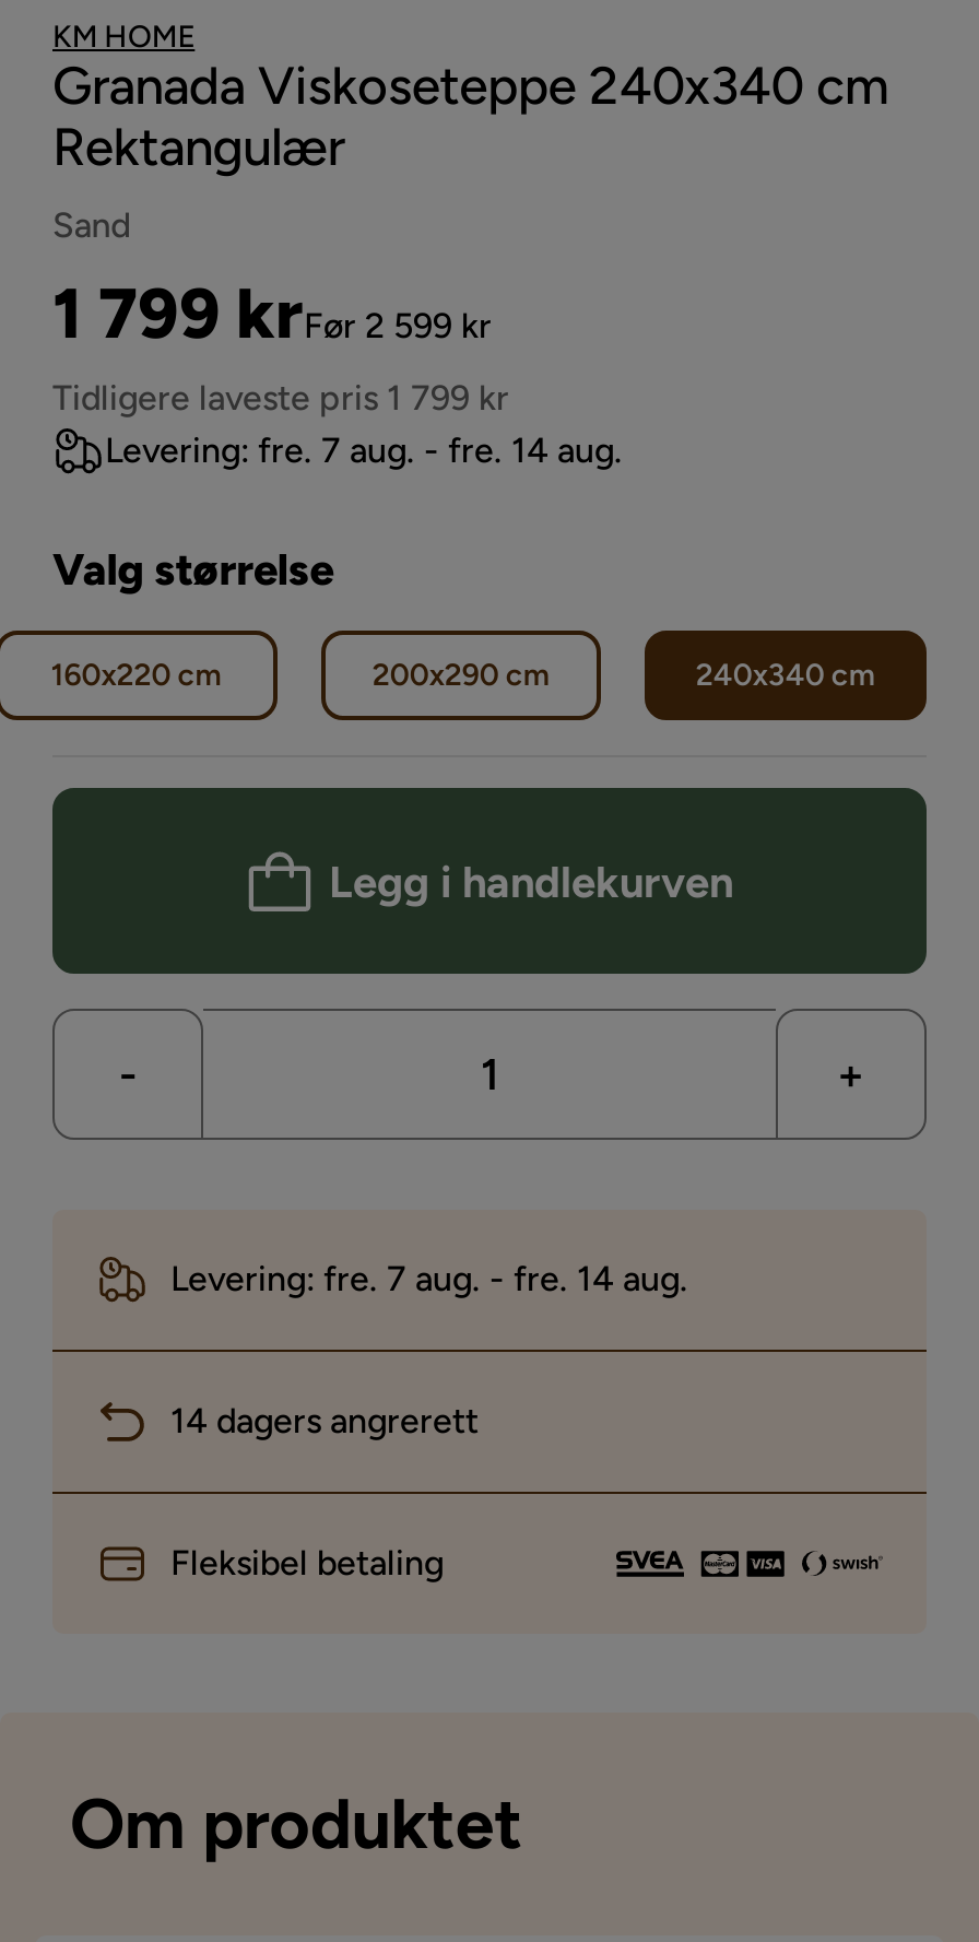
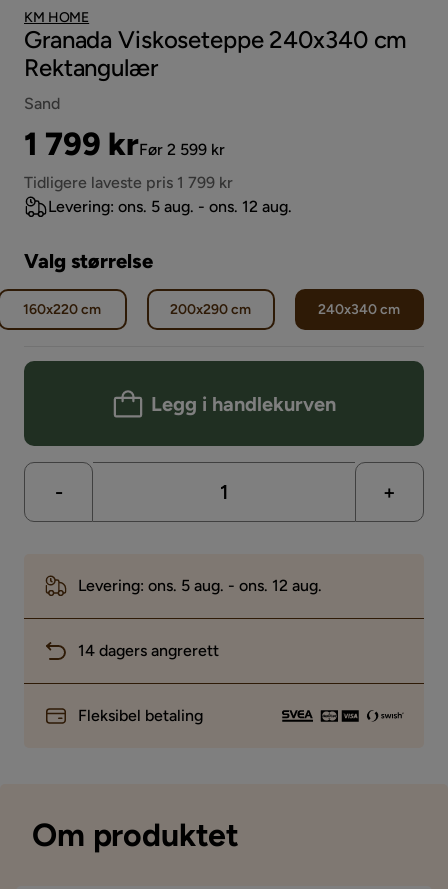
- Levering: fre. 7 aug. - fre. 14 aug.
+ Levering: ons. 5 aug. - ons. 12 aug.

- Levering: fre. 7 aug. - fre. 14 aug.
+ Levering: ons. 5 aug. - ons. 12 aug.
